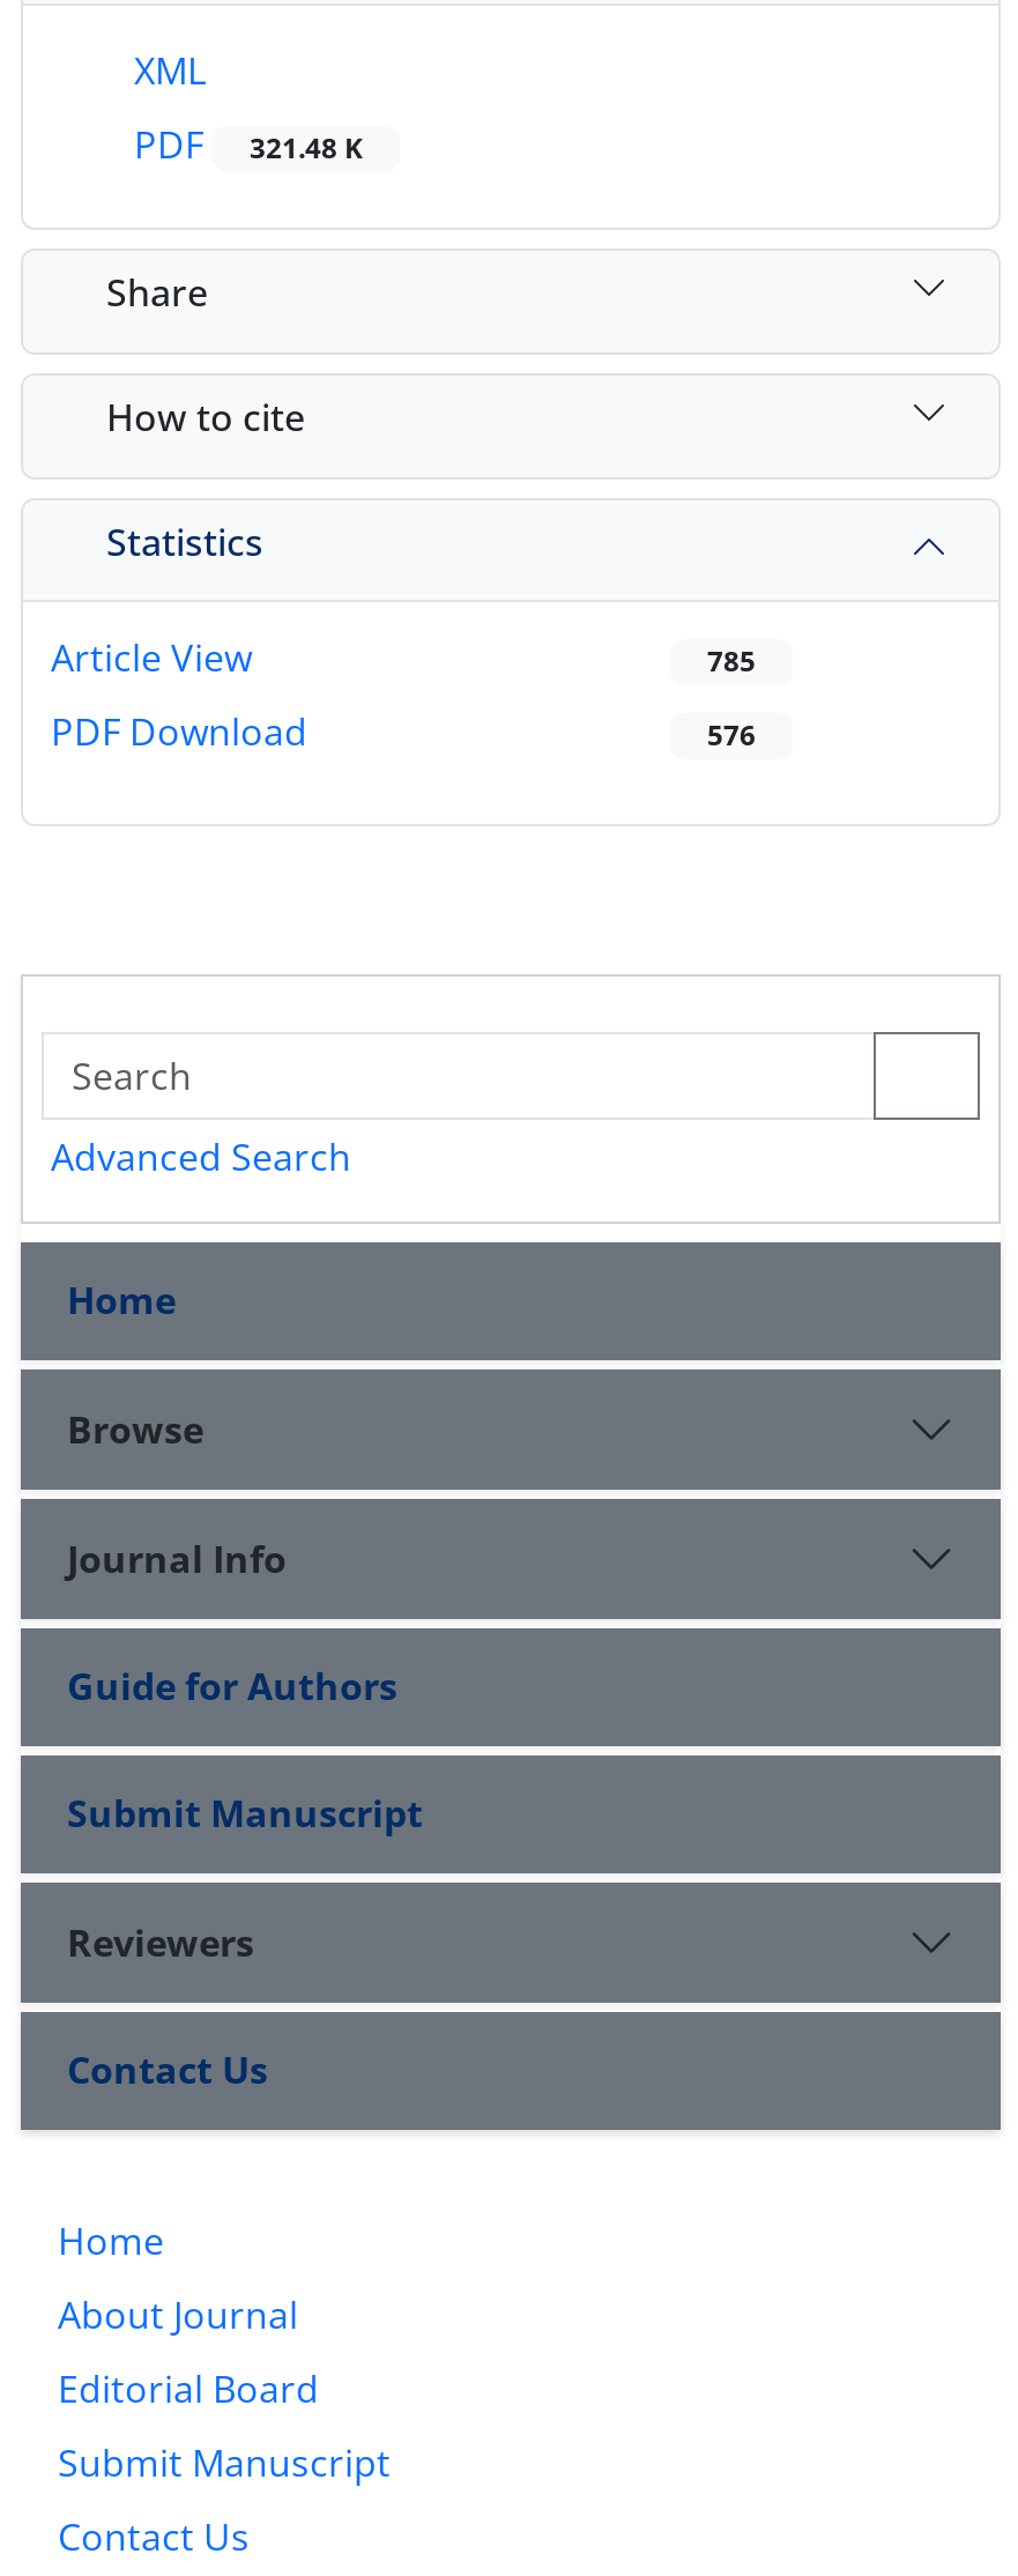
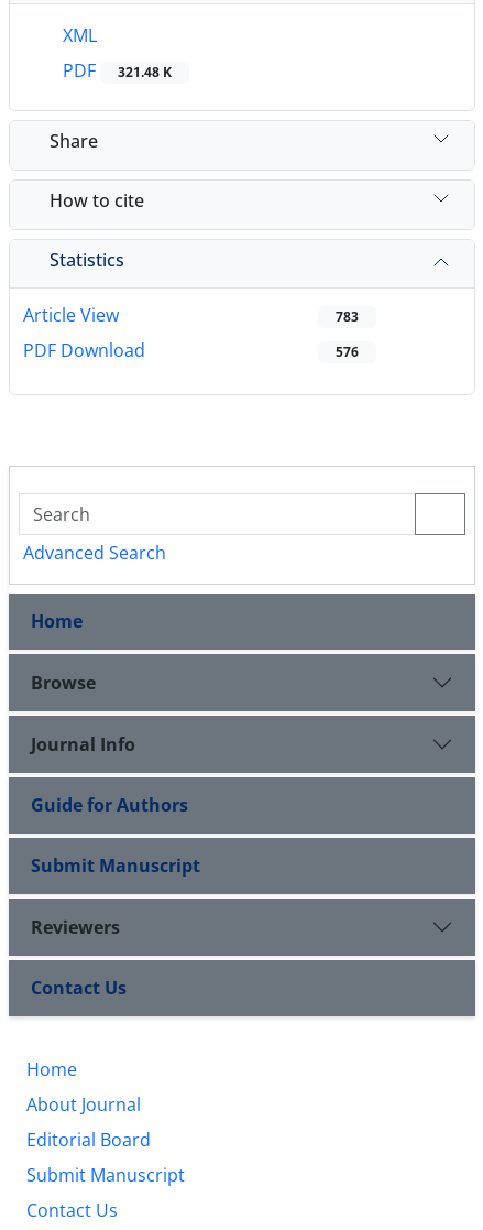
- 785
+ 783
